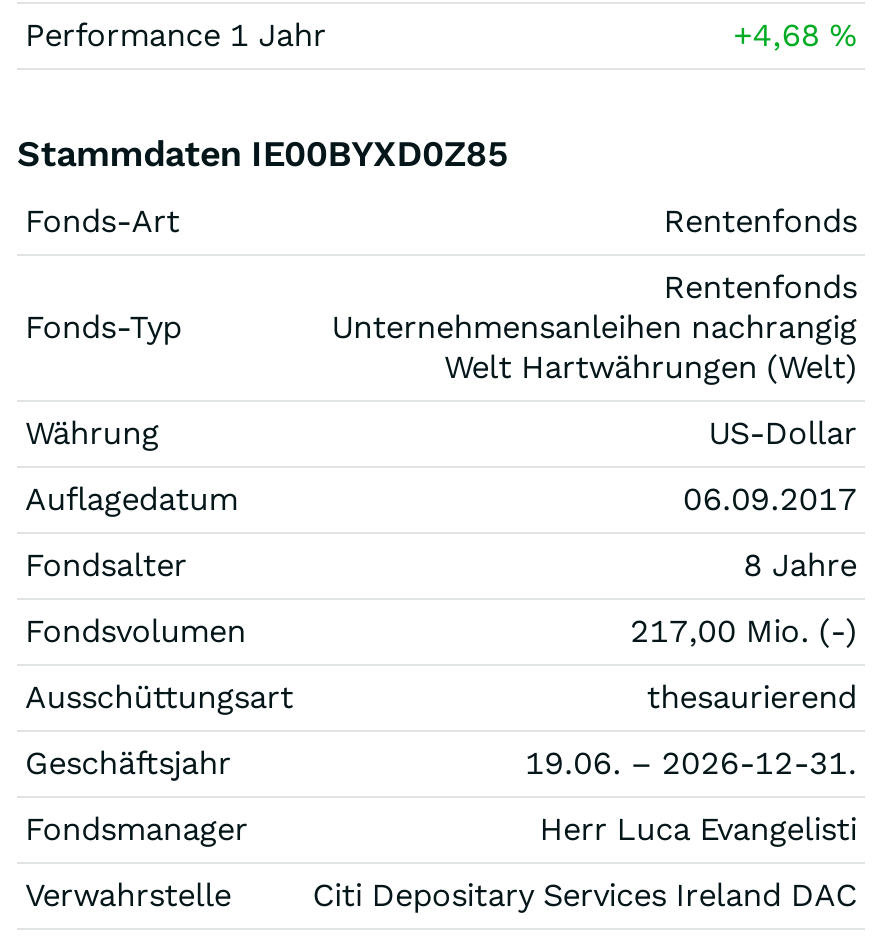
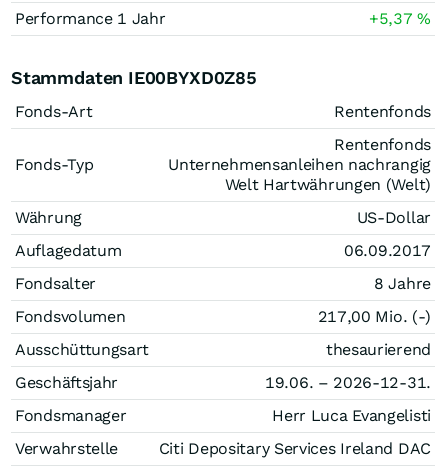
- +4,68%
+ +5,37%
